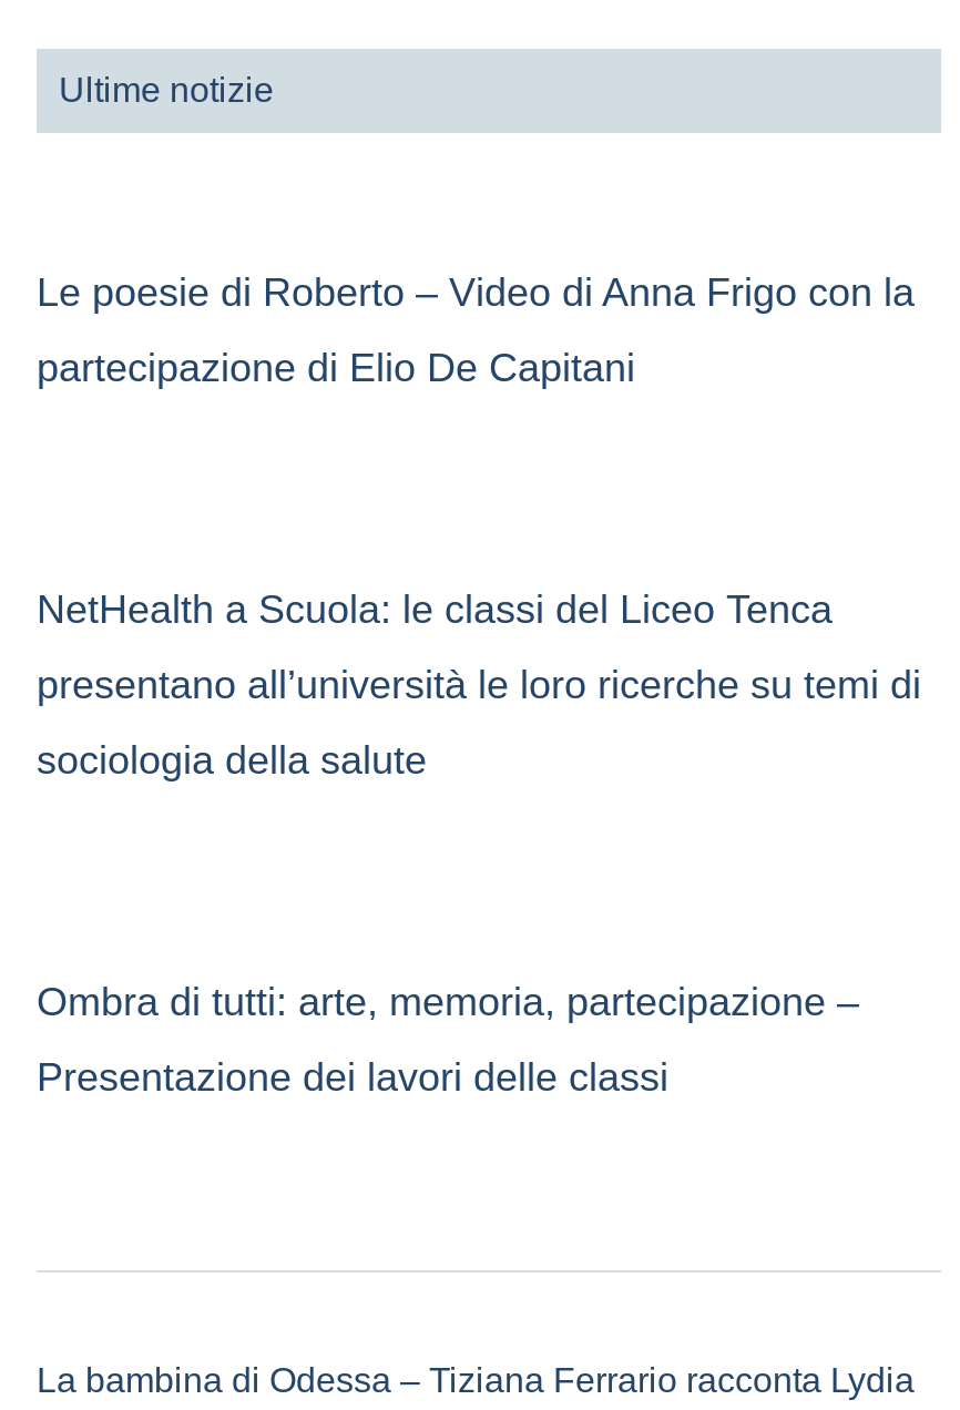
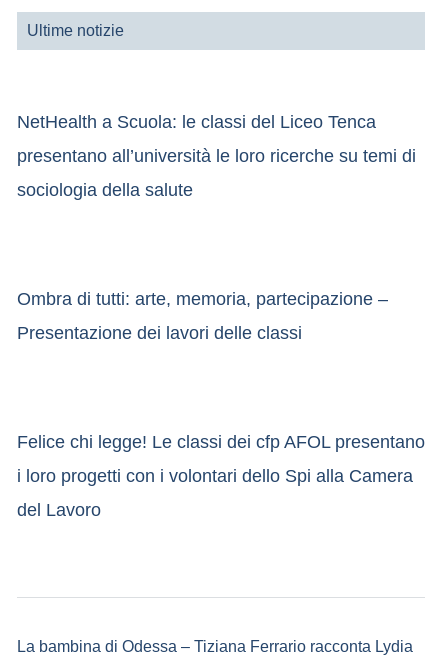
- Le poesie di Roberto – Video di Anna Frigo con la
- partecipazione di Elio De Capitani

moved up: NetHealth a Scuola: le classi del Liceo Tenca | presentano all’università le loro ricerche su temi di | sociologia della salute | Ombra di tutti: arte, memoria, partecipazione – | Presentazione dei lavori delle classi

+ Felice chi legge! Le classi dei cfp AFOL presentano
+ i loro progetti con i volontari dello Spi alla Camera
+ del Lavoro
